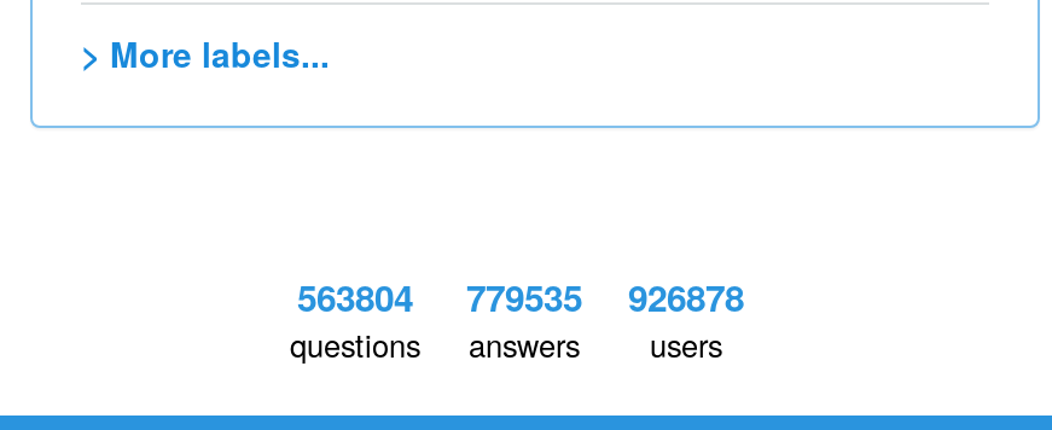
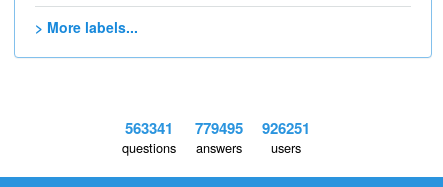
- 563804
+ 563341

- 779535
+ 779495

- 926878
+ 926251
